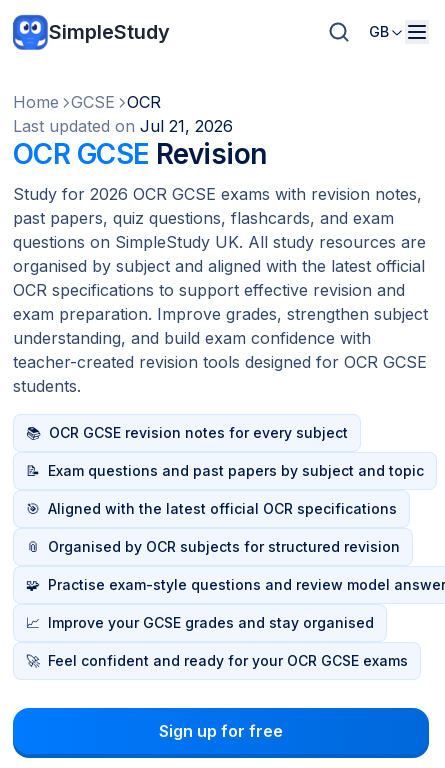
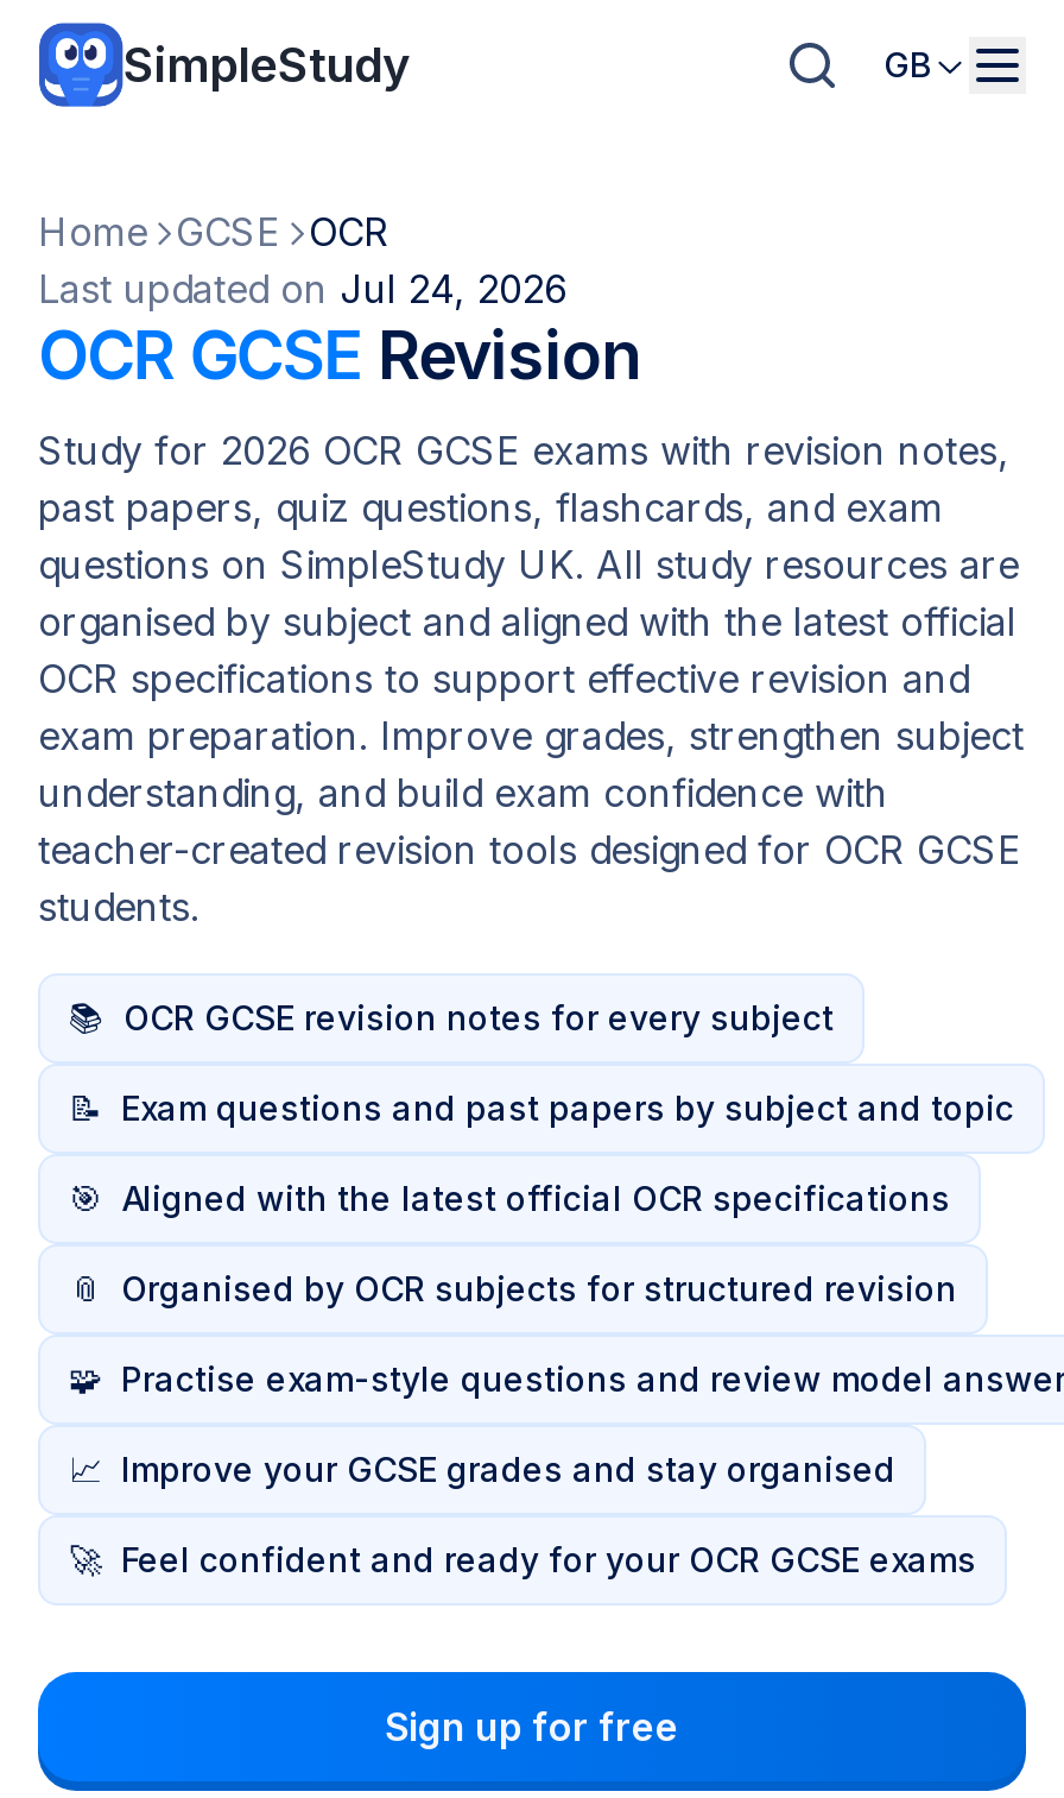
- Last updated on Jul 21, 2026
+ Last updated on Jul 24, 2026
